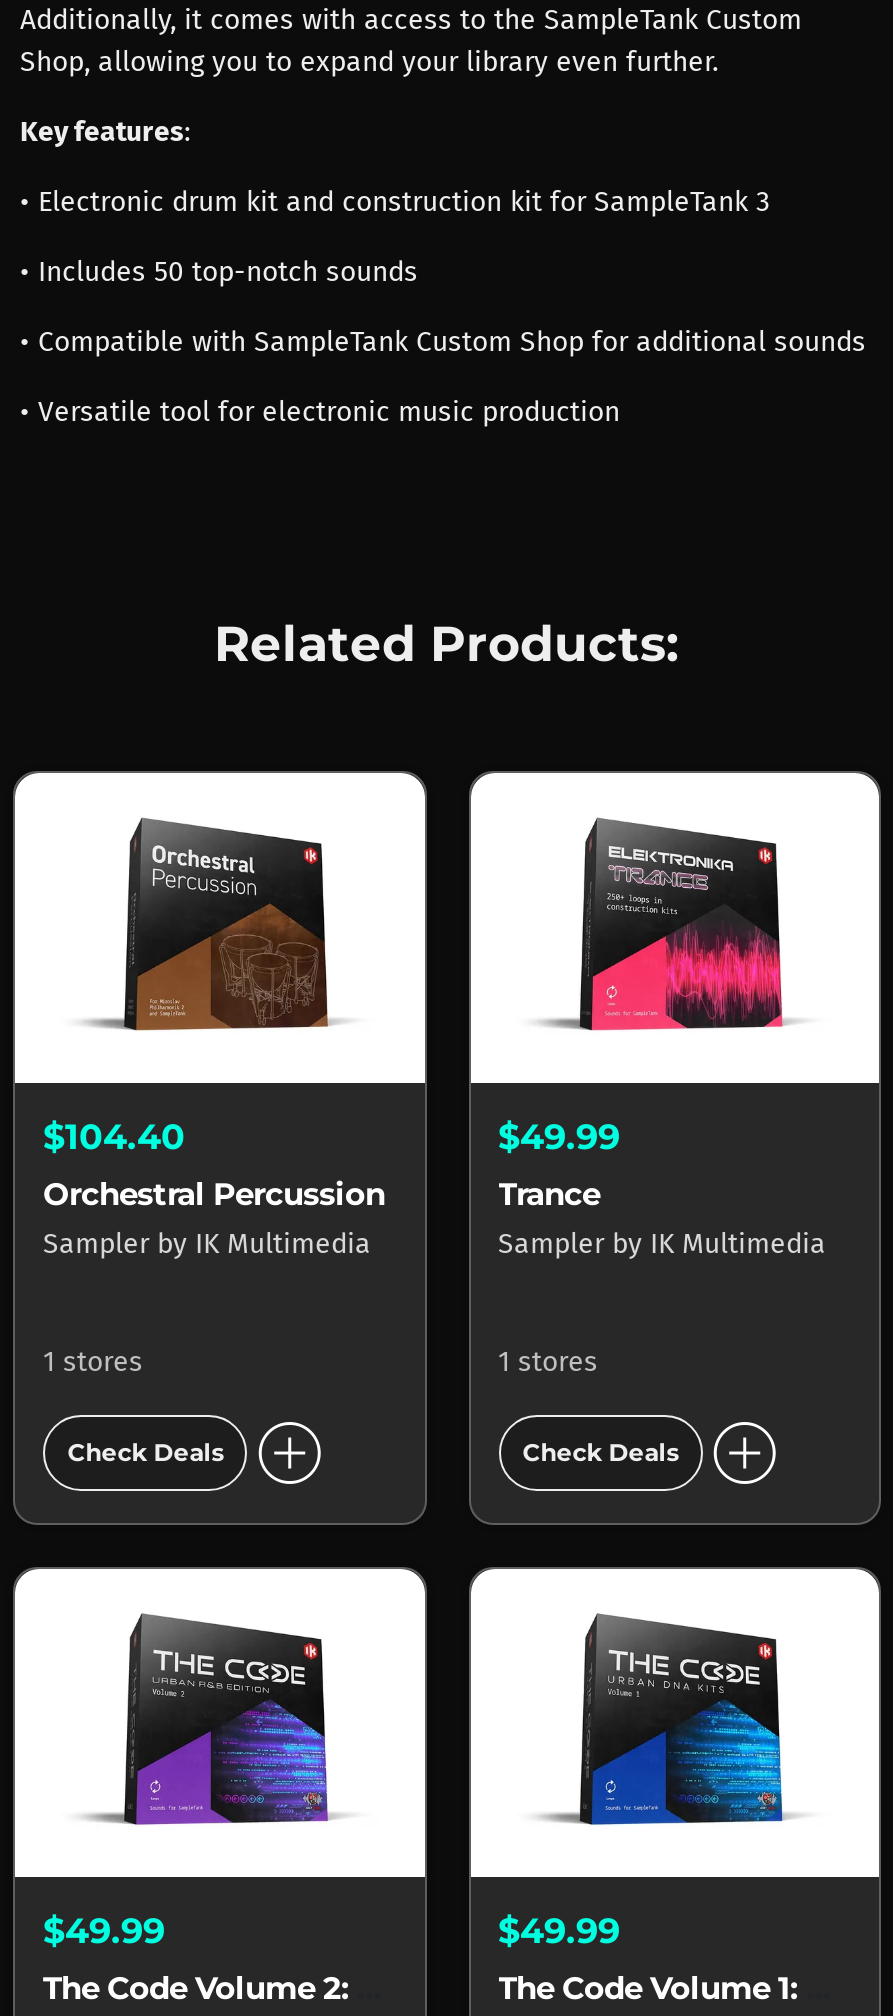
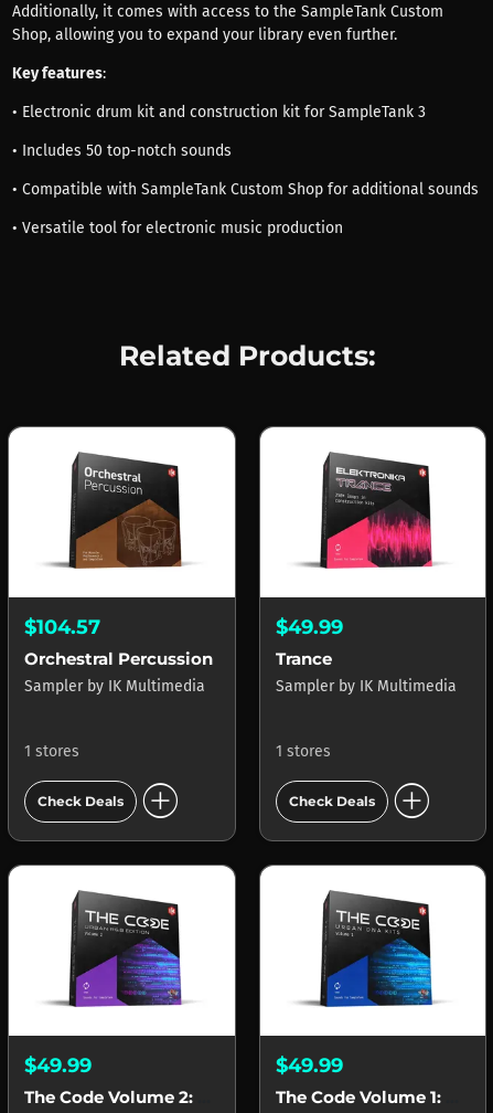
- $104.40
+ $104.57
